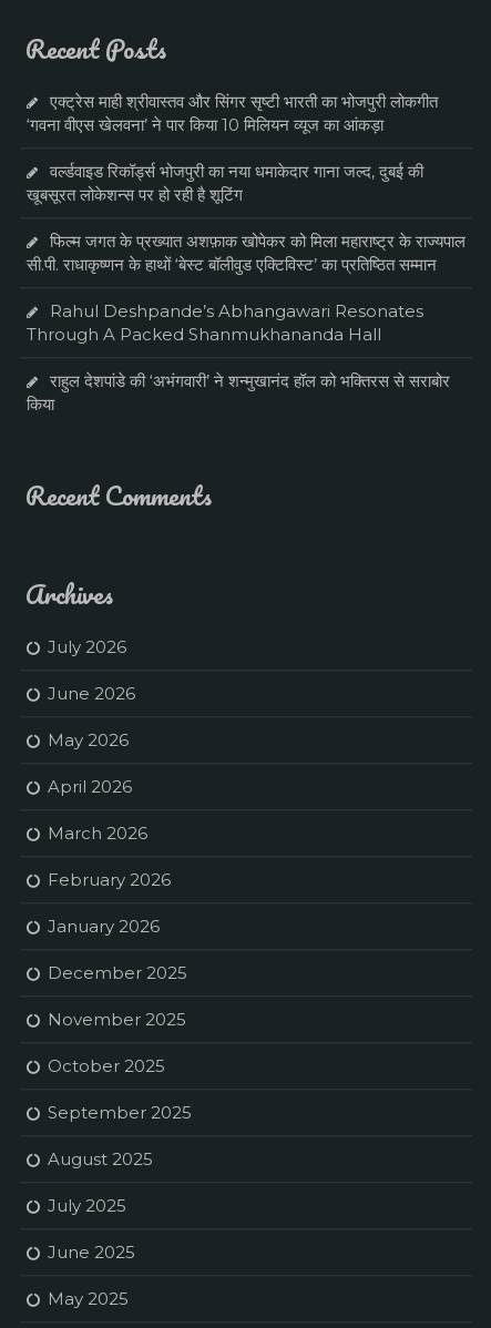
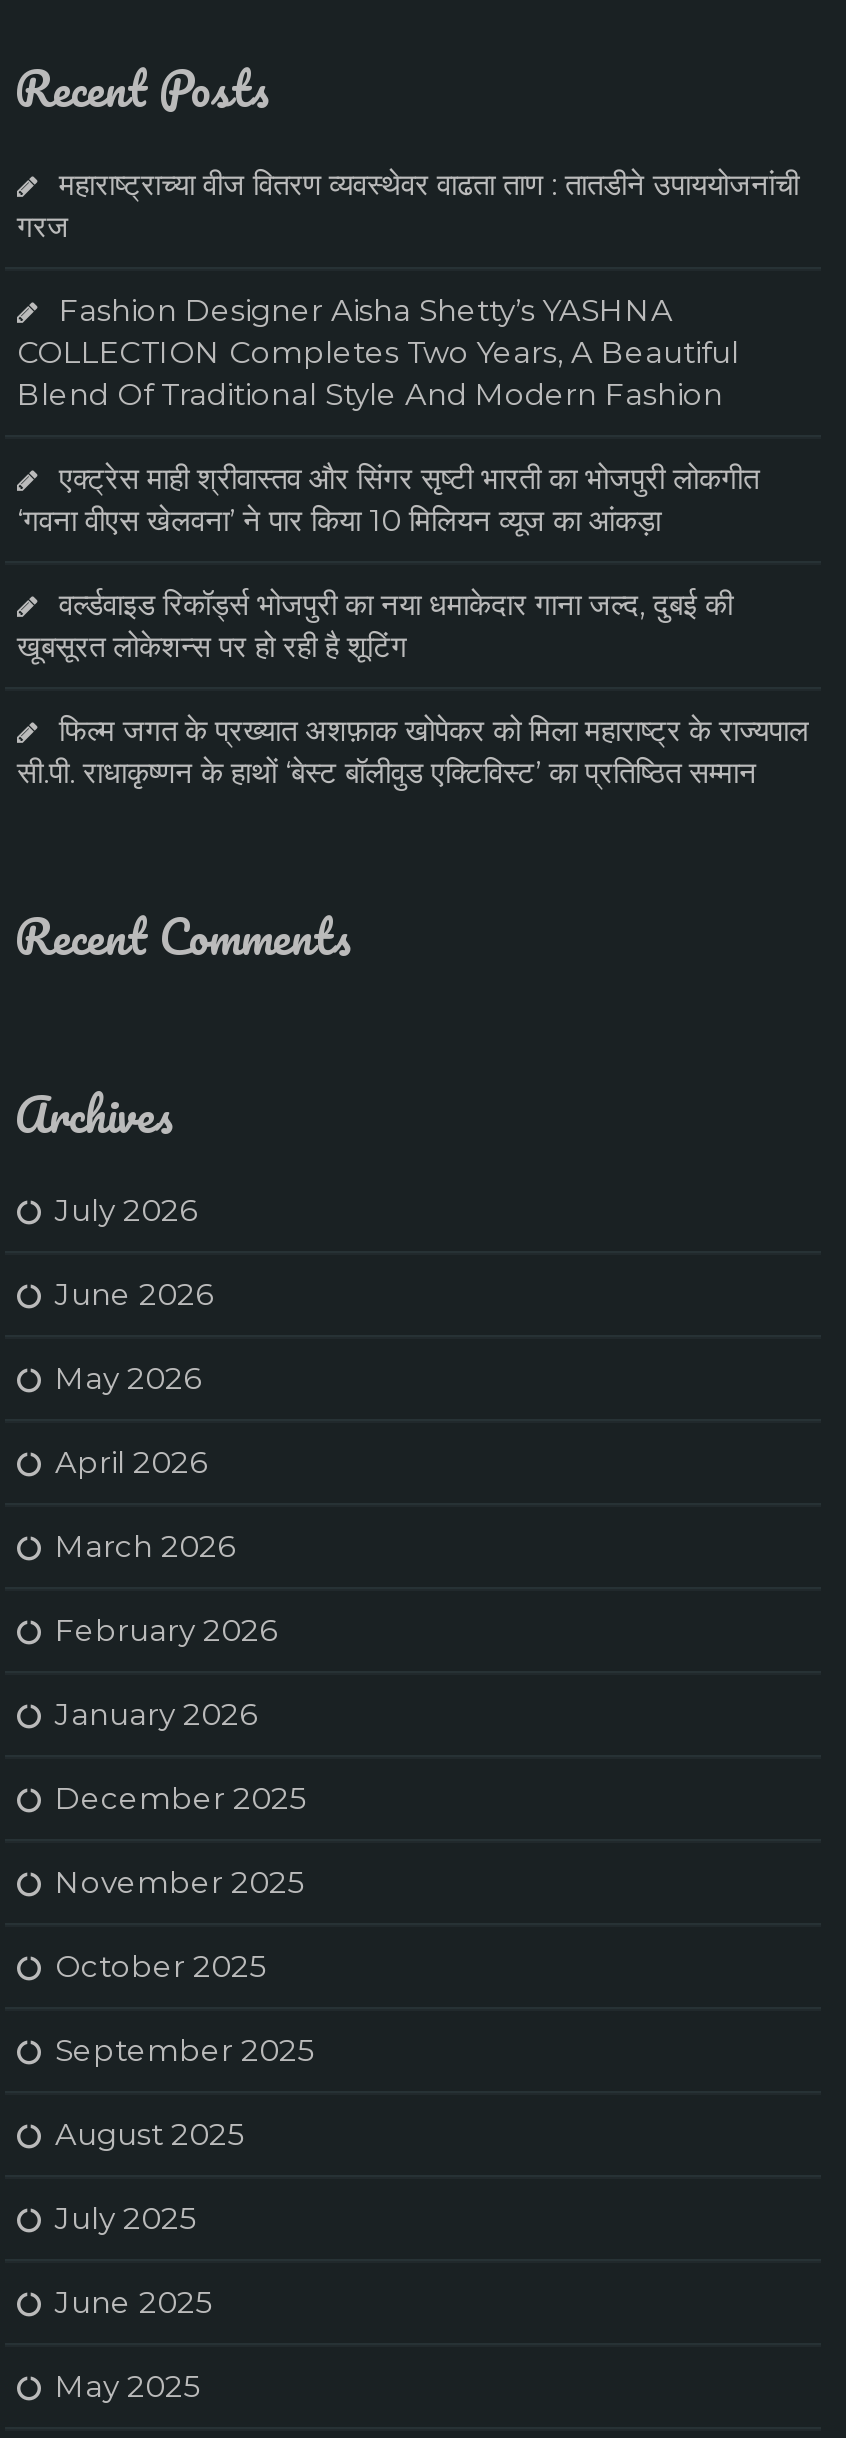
+ महाराष्ट्राच्या वीज वितरण व्यवस्थेवर वाढता ताण : तातडीने उपाययोजनांची
+ गरज
+ Fashion Designer Aisha Shetty’s YASHNA
+ COLLECTION Completes Two Years, A Beautiful
+ Blend Of Traditional Style And Modern Fashion

moved down: एक्ट्रेस माही श्रीवास्तव और सिंगर सृष्टी भारती का भोजपुरी लोकगीत | ‘गवना वीएस खेलवना’ ने पार किया 10 मिलियन व्यूज का आंकड़ा | वर्ल्डवाइड रिकॉर्ड्स भोजपुरी का नया धमाकेदार गाना जल्द, दुबई की | खूबसूरत लोकेशन्स पर हो रही है शूटिंग | फिल्म जगत के प्रख्यात अशफ़ाक खोपेकर को मिला महाराष्ट्र के राज्यपाल | सी.पी. राधाकृष्णन के हाथों ‘बेस्ट बॉलीवुड एक्टिविस्ट’ का प्रतिष्ठित सम्मान

- Rahul Deshpande’s Abhangawari Resonates
- Through A Packed Shanmukhananda Hall
- राहुल देशपांडे की ‘अभंगवारी’ ने शन्मुखानंद हॉल को भक्तिरस से सराबोर
- किया
